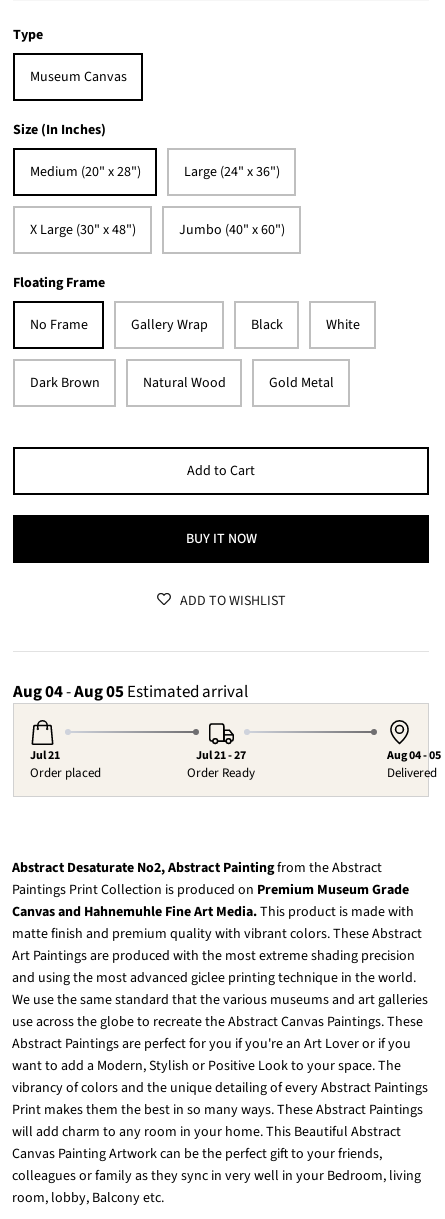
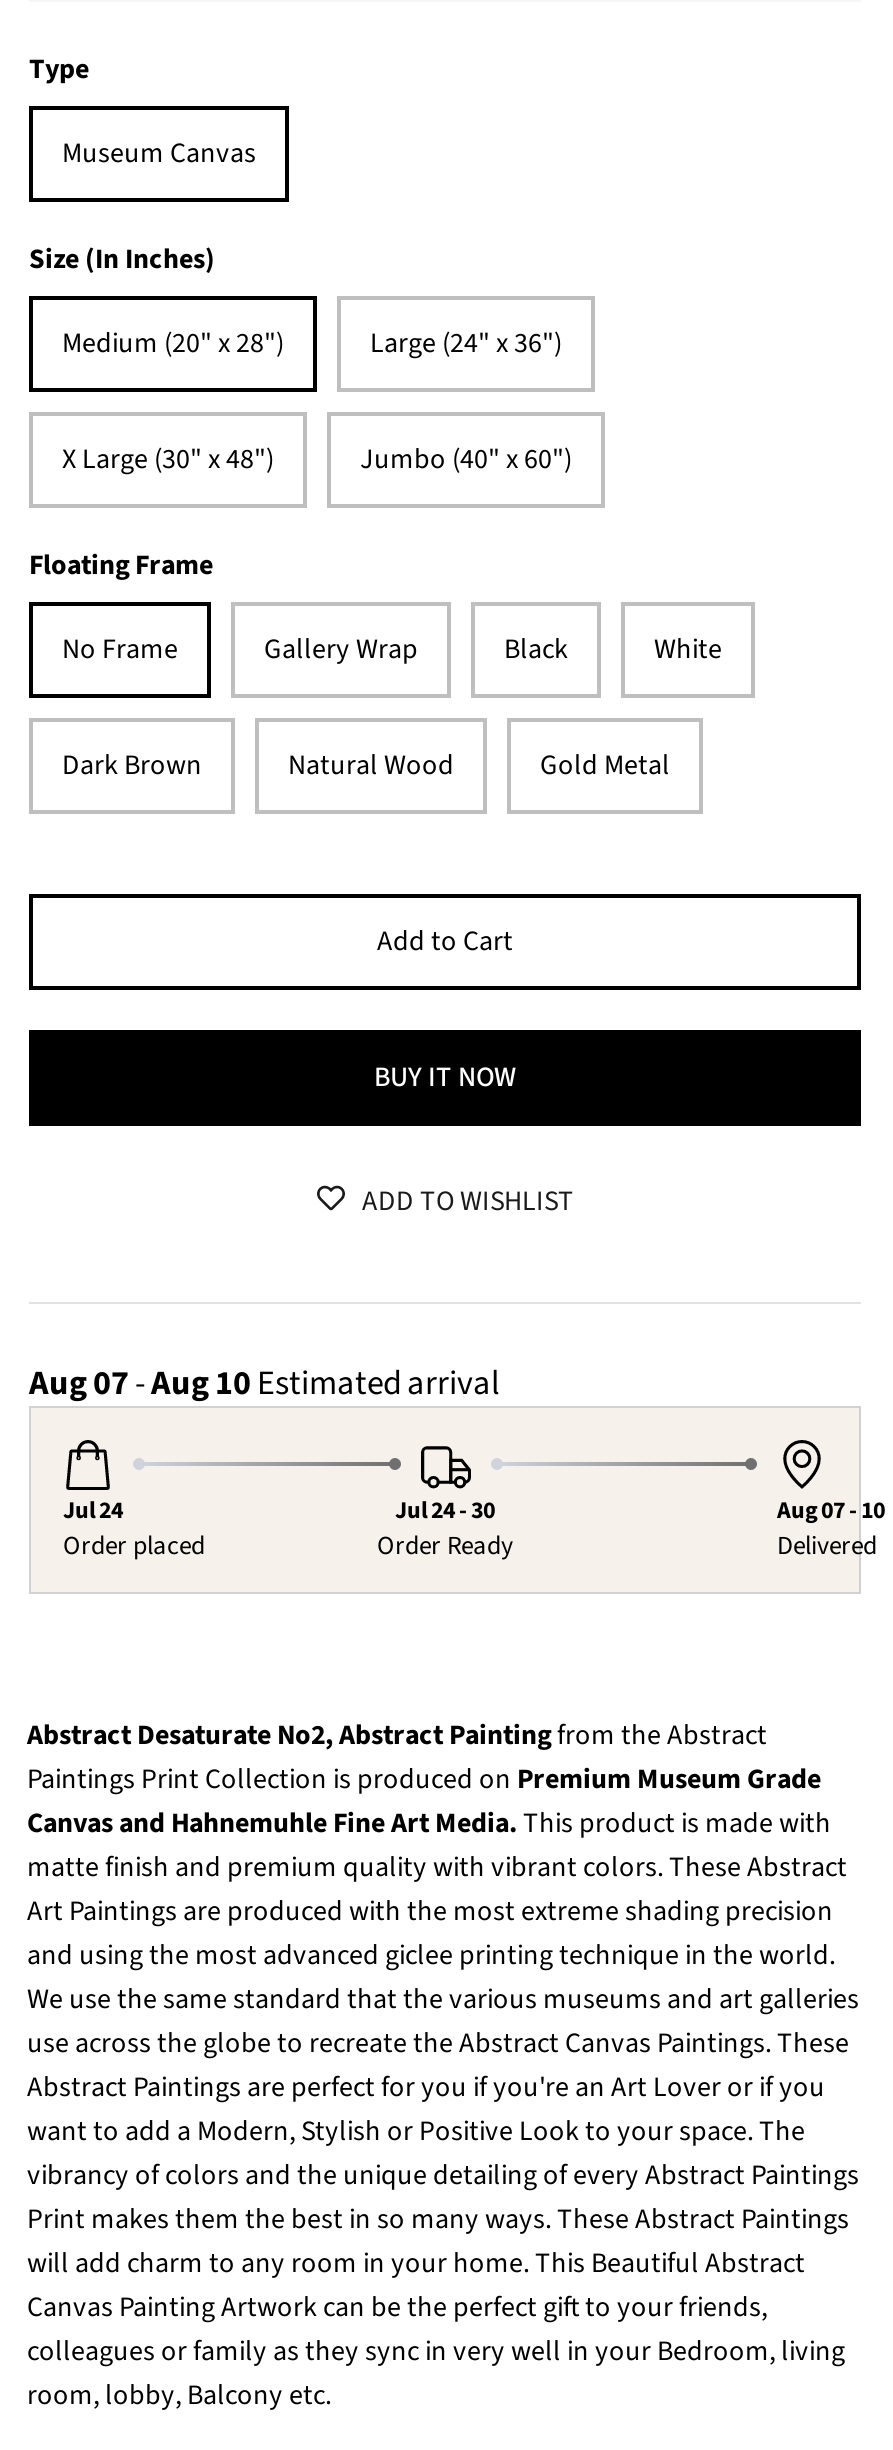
- Aug 04 - Aug 05 Estimated arrival
+ Aug 07 - Aug 10 Estimated arrival

- Jul 21
+ Jul 24

- Jul 21 - 27
+ Jul 24 - 30

- Aug 04 - 05
+ Aug 07 - 10
